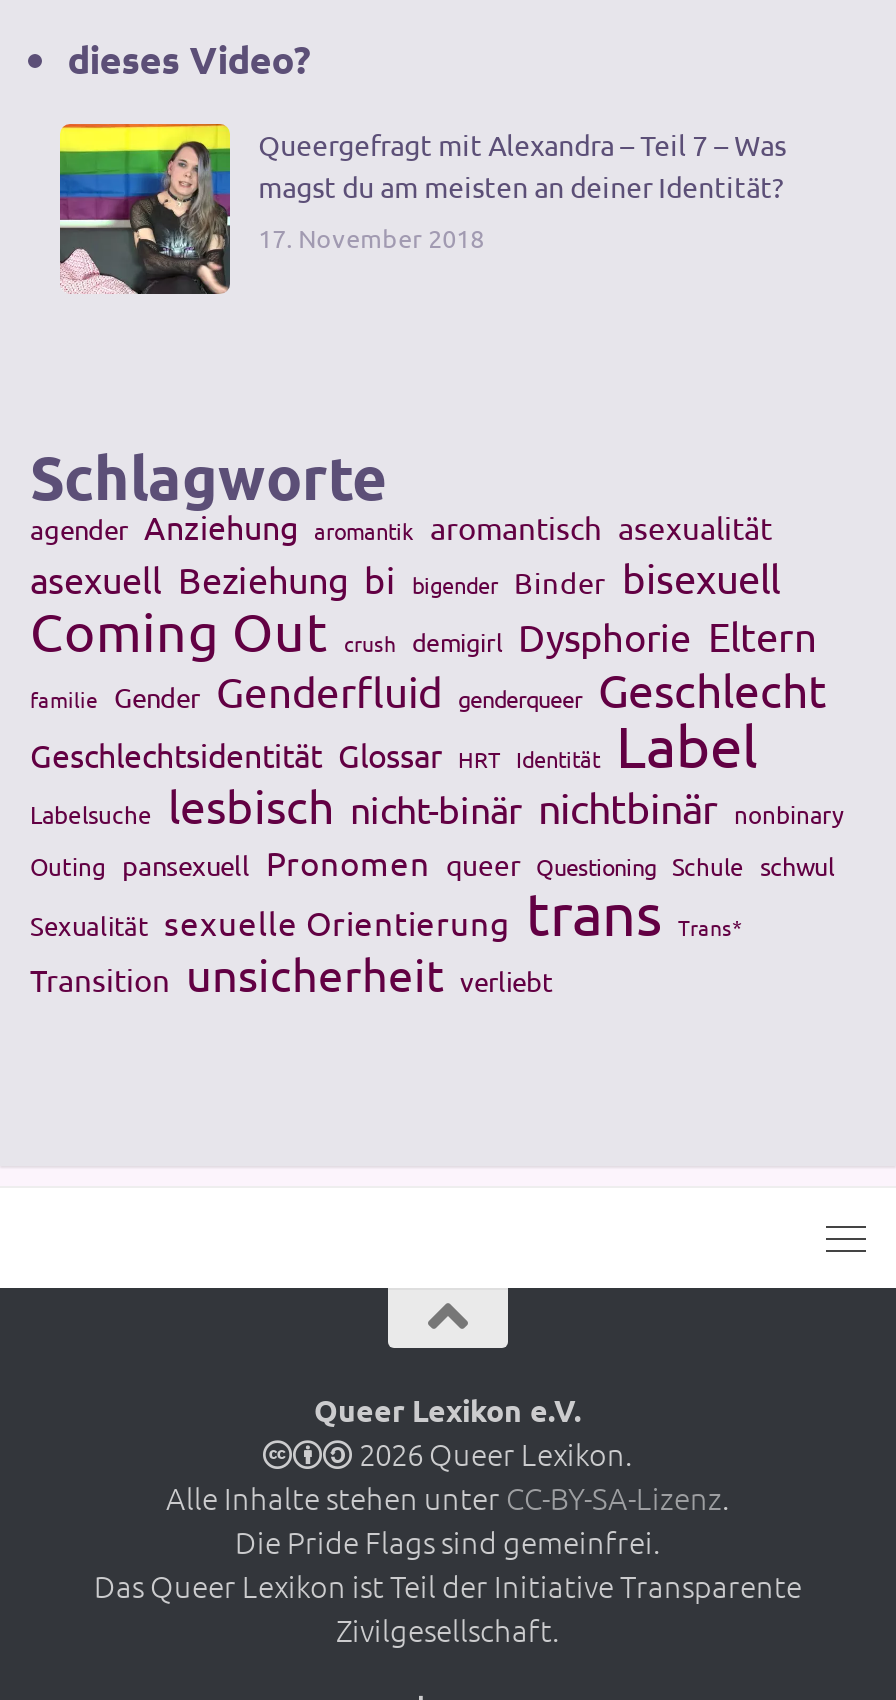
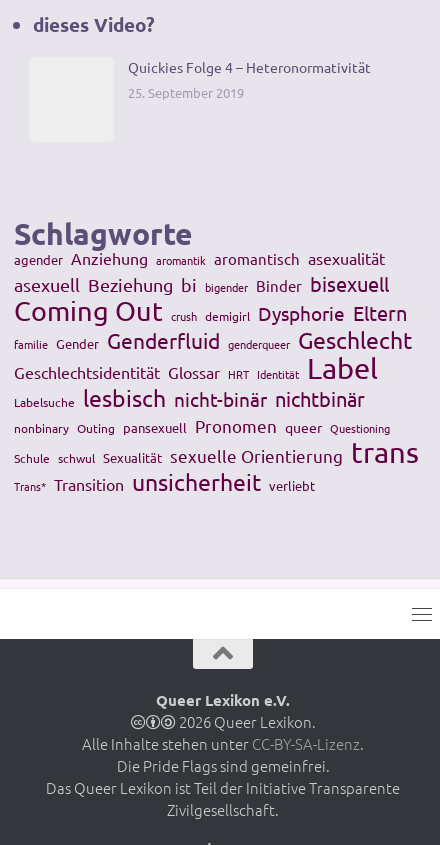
- [image]

- Queergefragt mit Alexandra – Teil 7 – Was
- magst du am meisten an deiner Identität?
- 17. November 2018
+ Quickies Folge 4 – Heteronormativität
+ 25. September 2019
